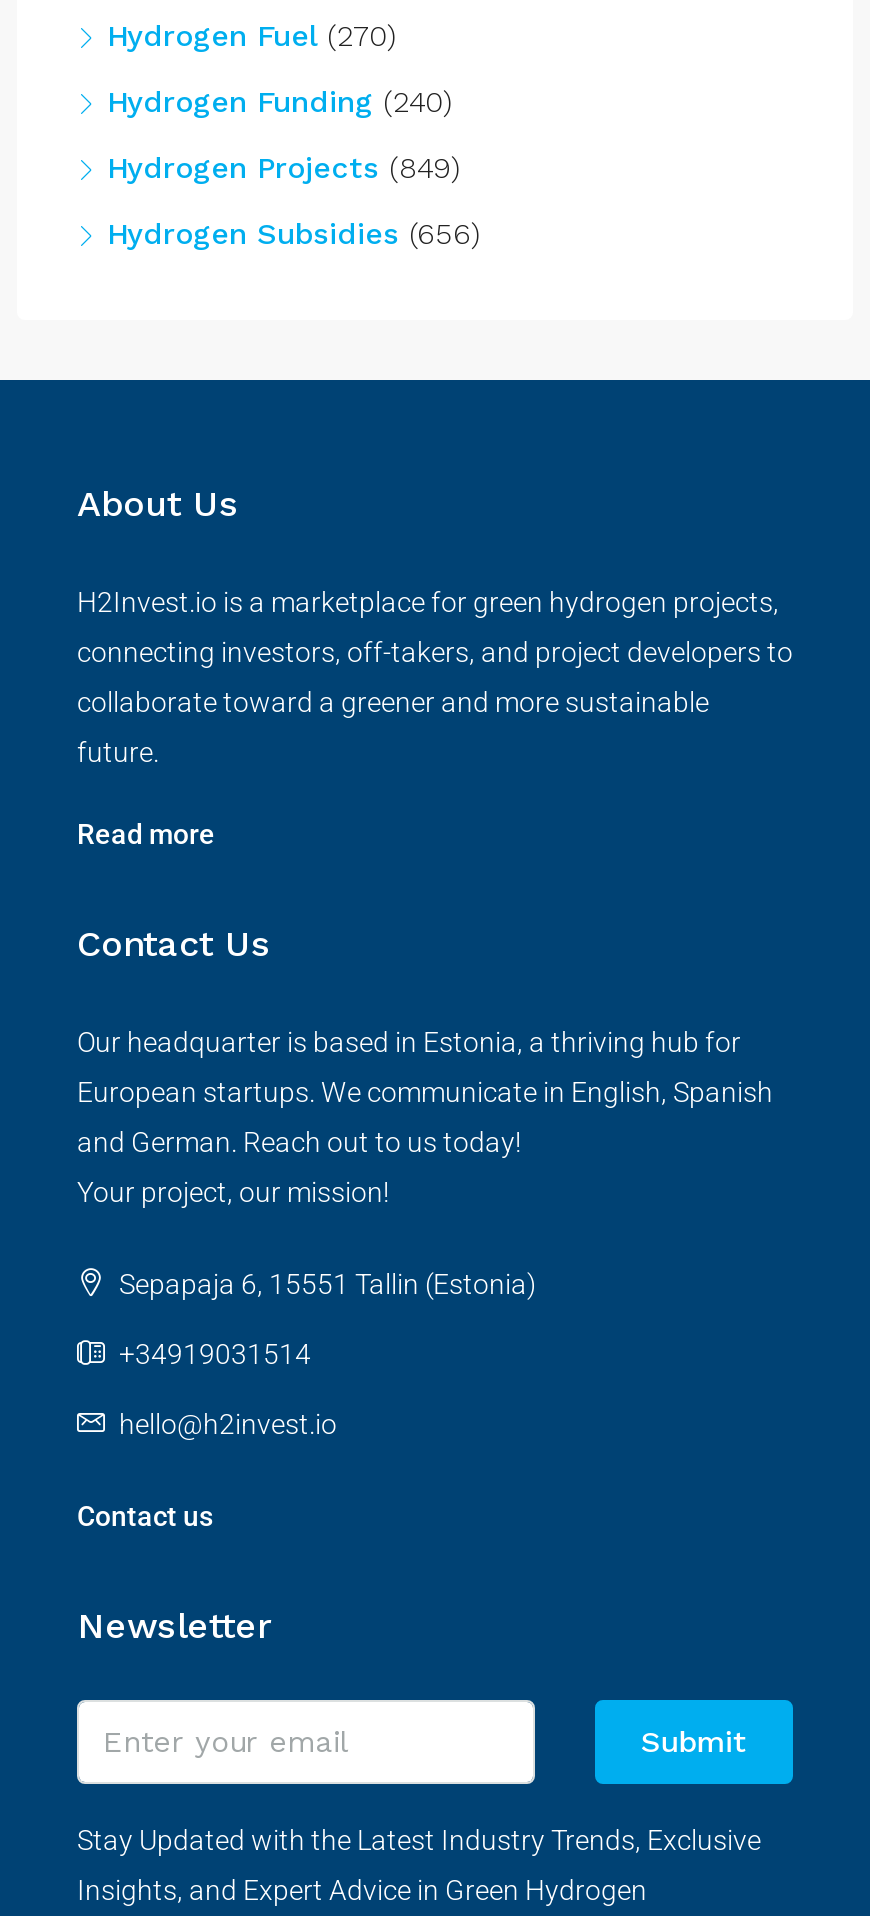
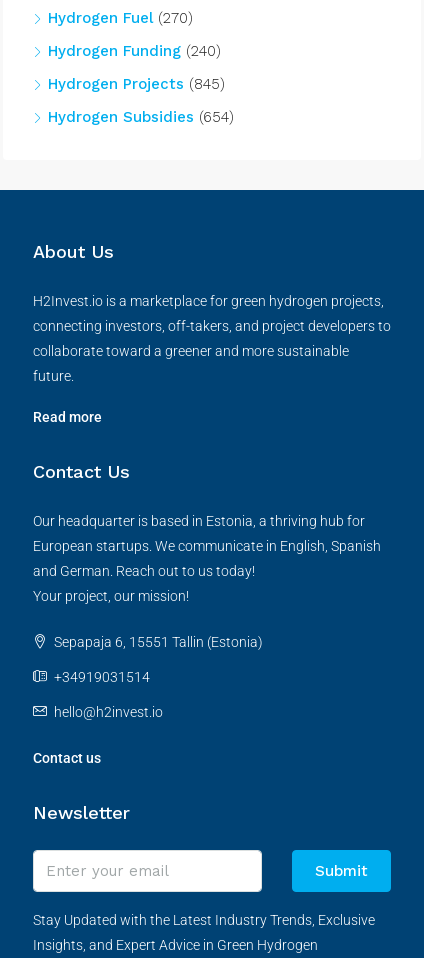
- Hydrogen Projects (849)
+ Hydrogen Projects (845)

- Hydrogen Subsidies (656)
+ Hydrogen Subsidies (654)
